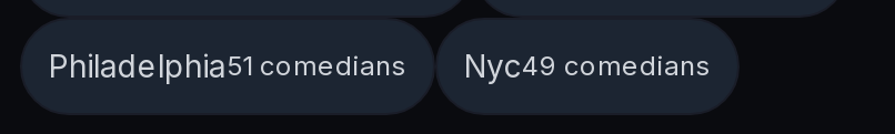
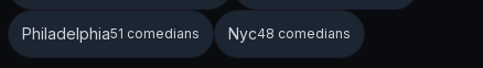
- Nyc49 comedians
+ Nyc48 comedians
